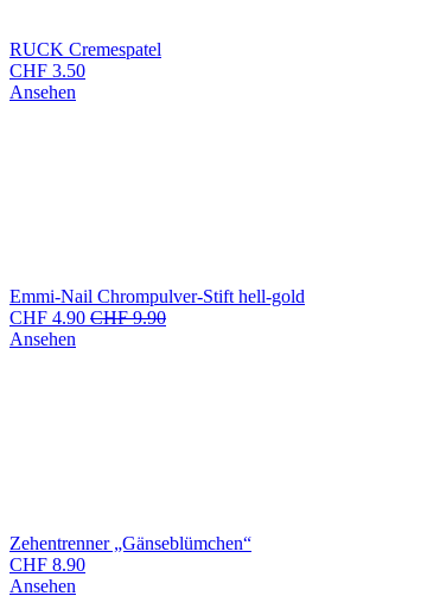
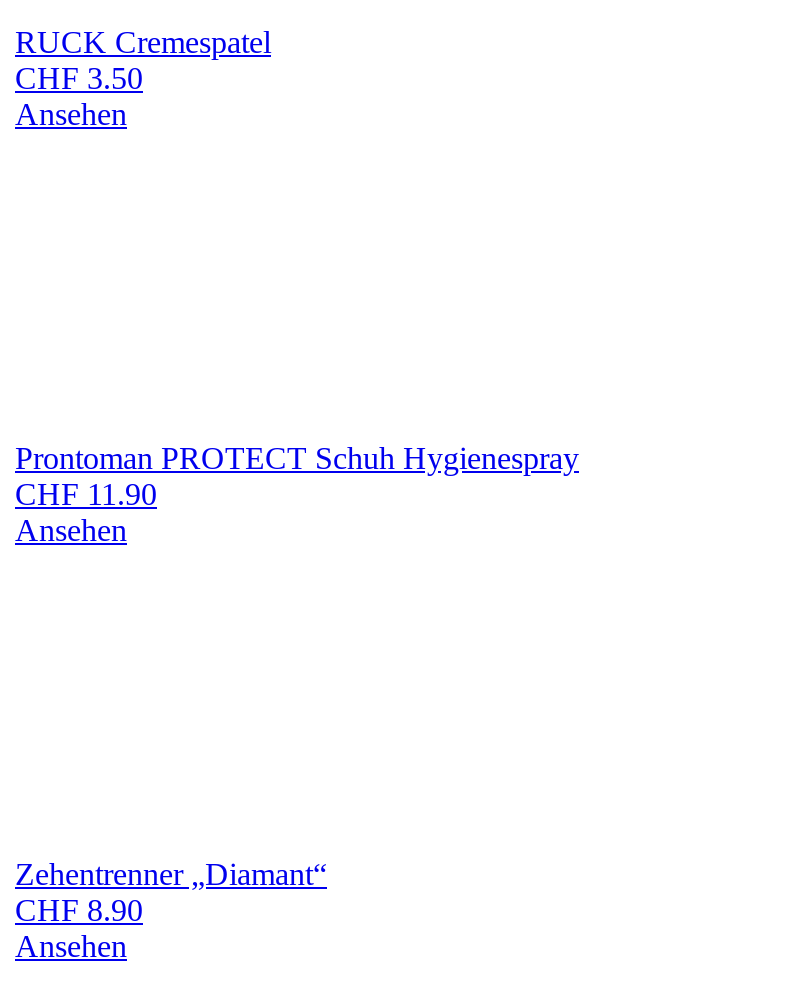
- Emmi-Nail Chrompulver-Stift hell-gold
- CHF 4.90 CHF9.90
+ Prontoman PROTECT Schuh Hygienespray
+ CHF 11.90

- Zehentrenner „Gänseblümchen“
+ Zehentrenner „Diamant“
